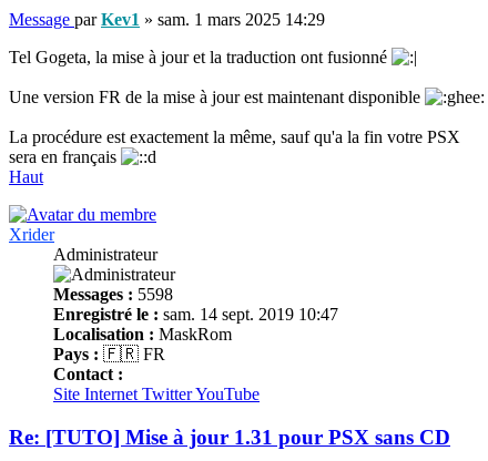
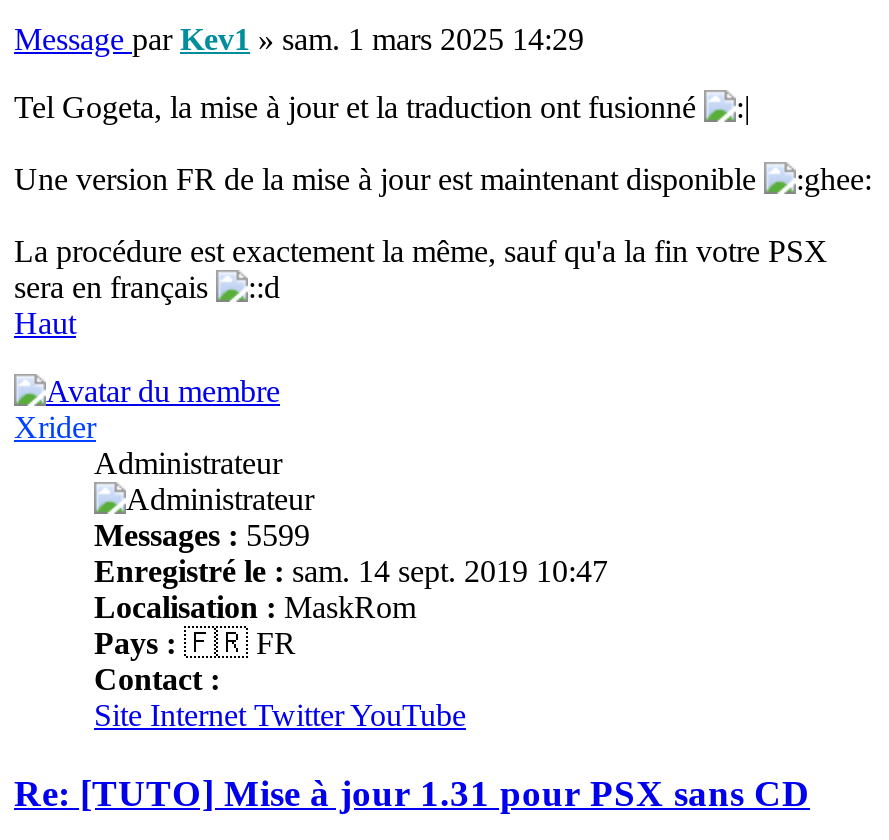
- Messages : 5598
+ Messages : 5599
